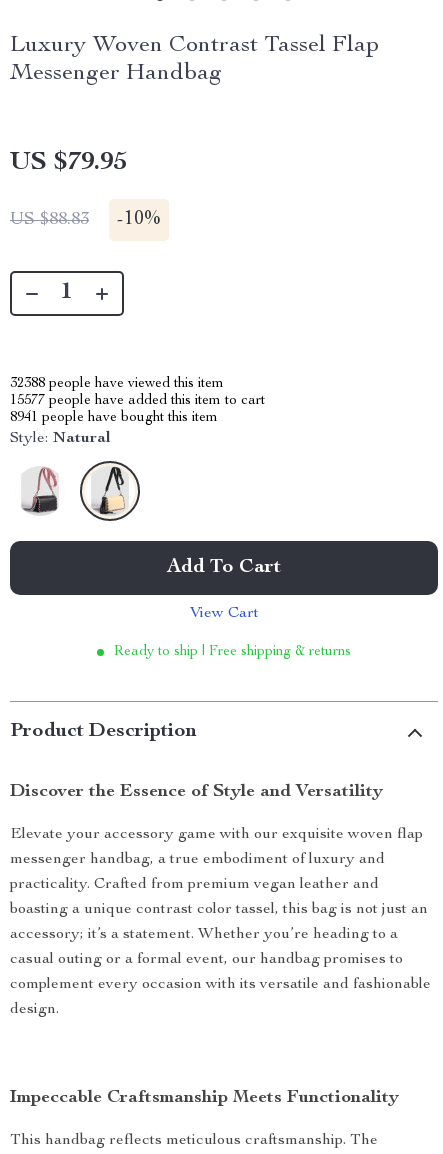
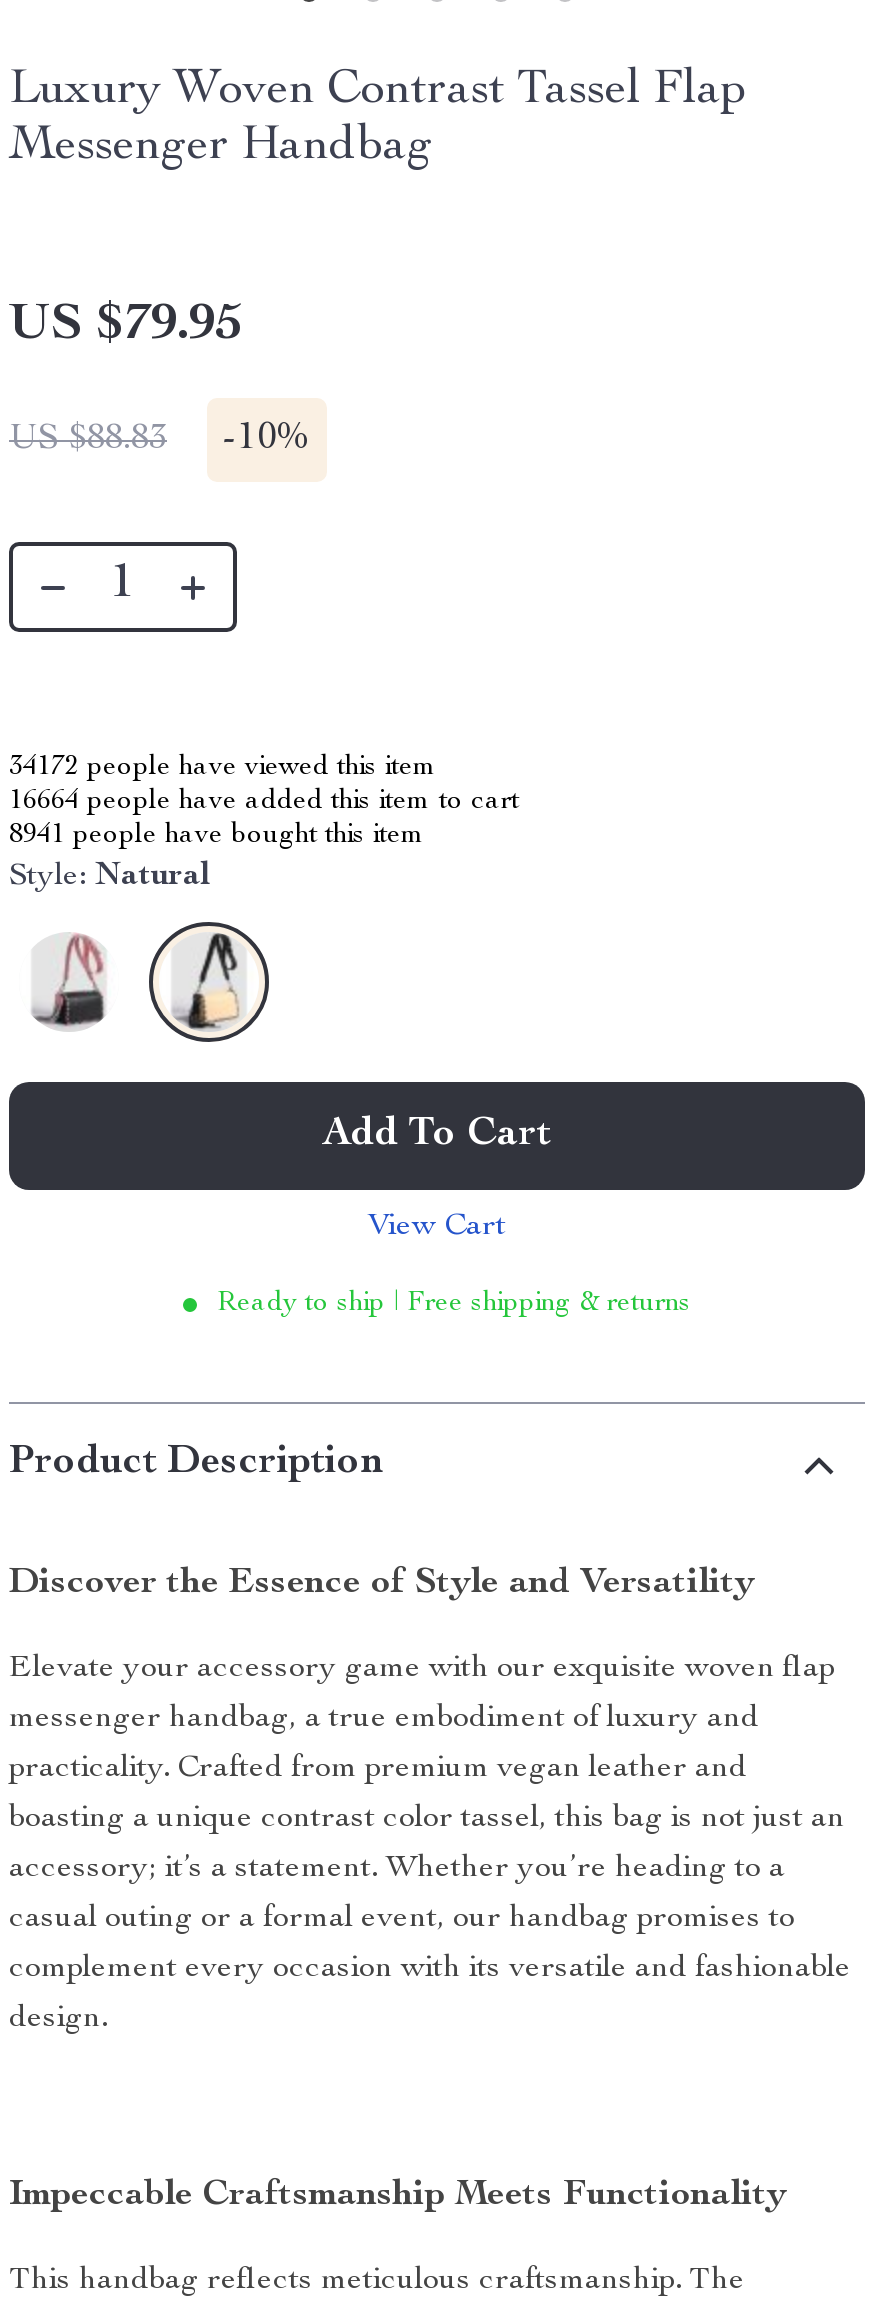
- 32388 people have viewed this item
+ 34172 people have viewed this item

- 15577 people have added this item to cart
+ 16664 people have added this item to cart
